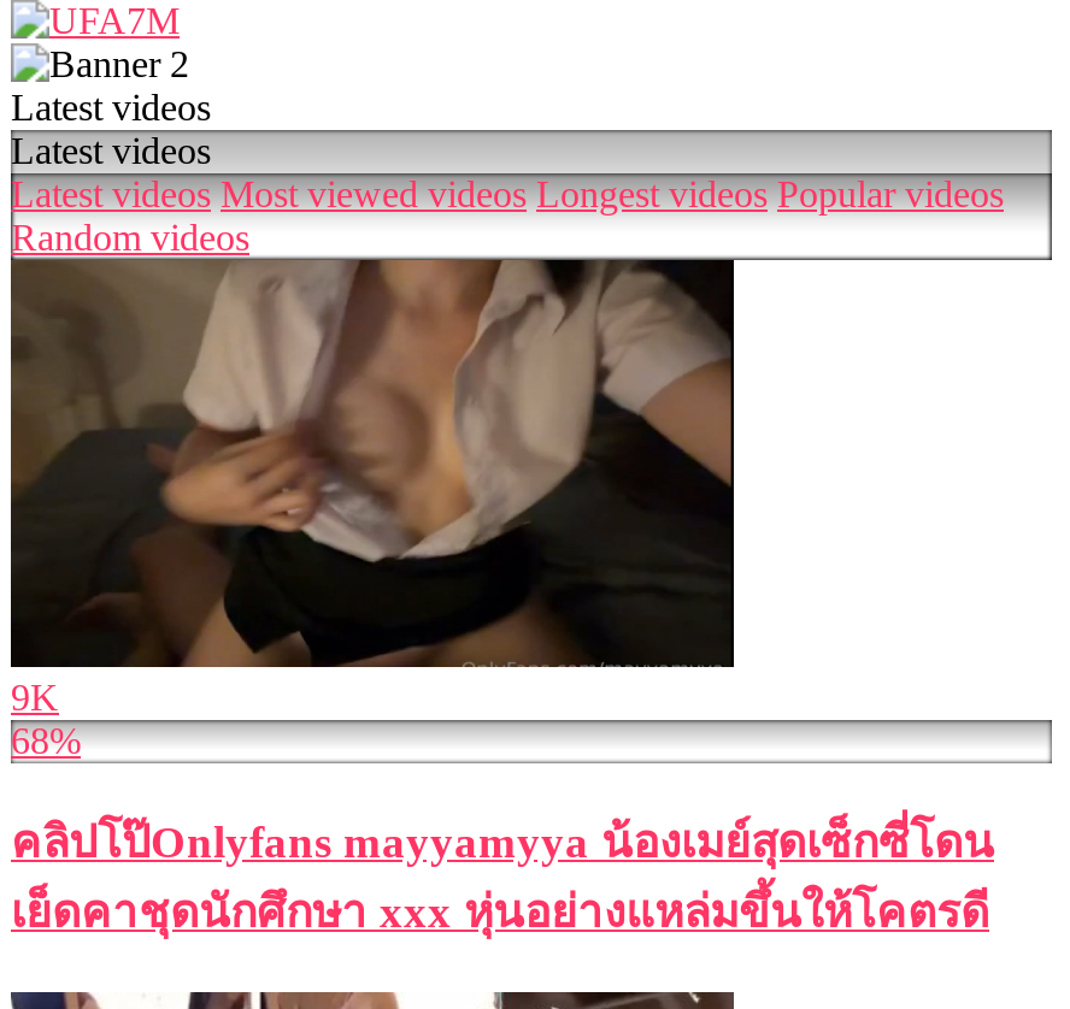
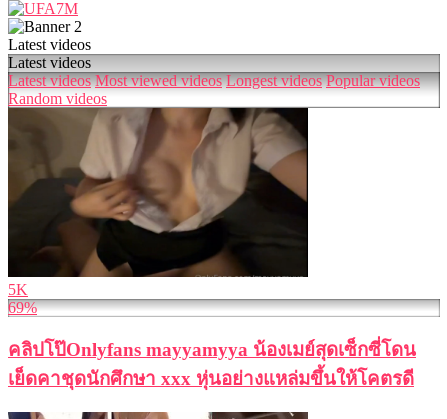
- 9K
- 68%
+ 5K
+ 69%
